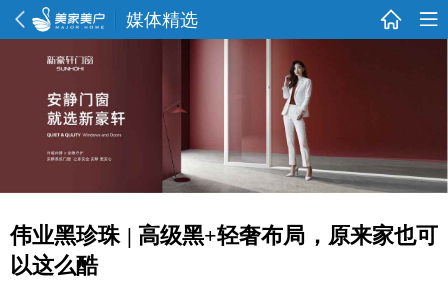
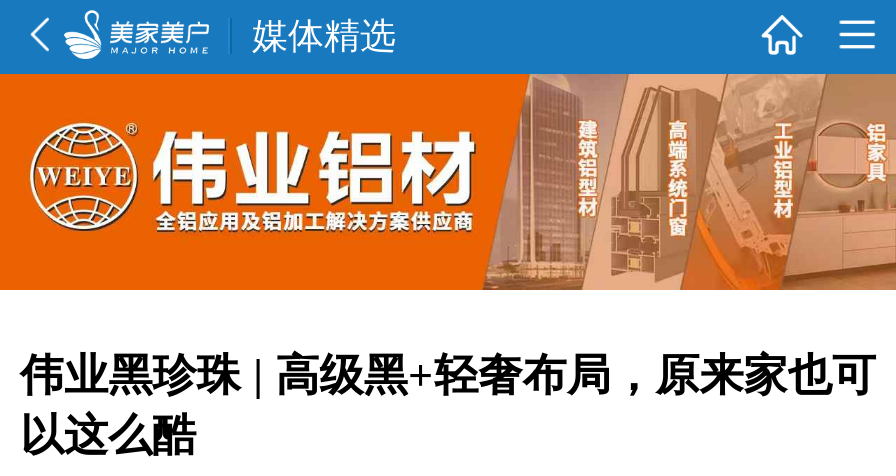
- [image]
+ [image]
